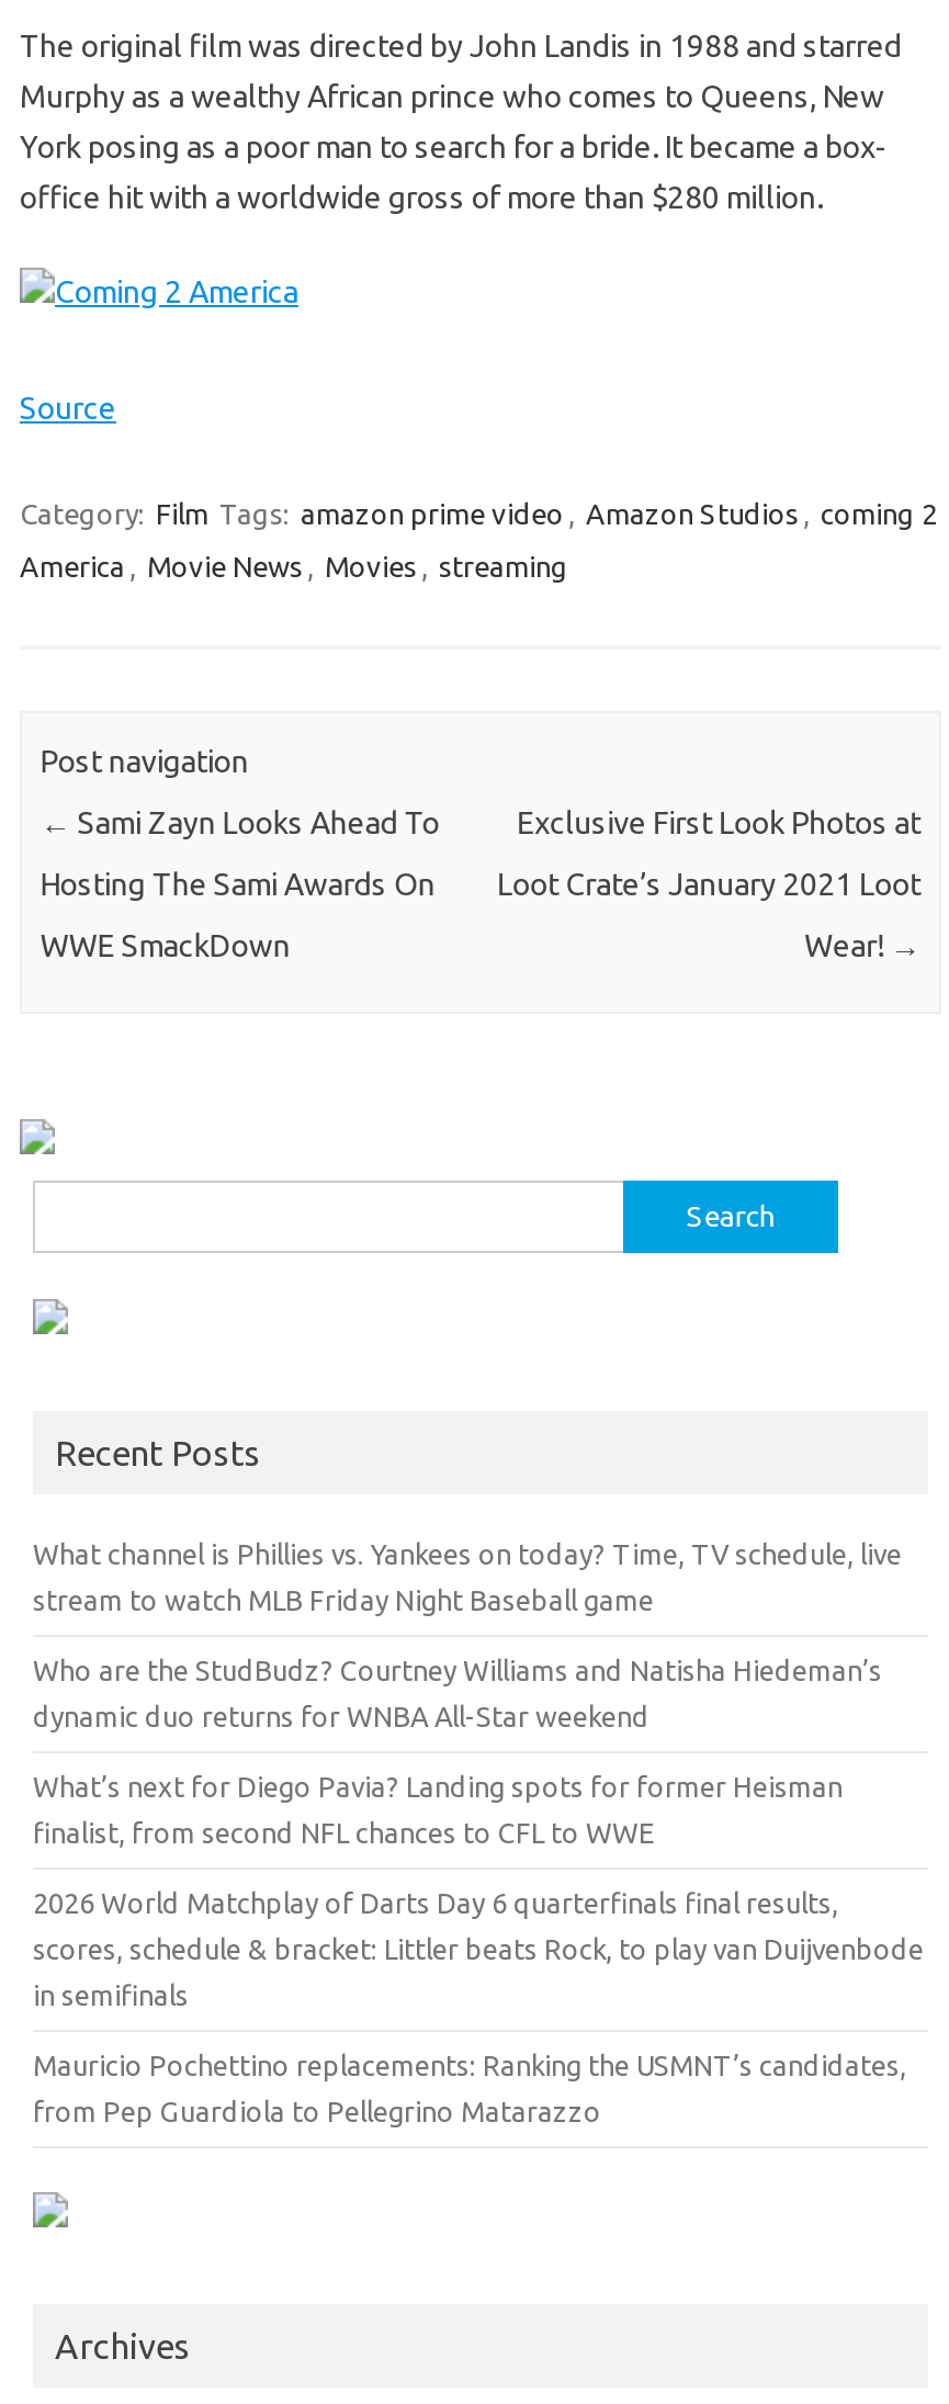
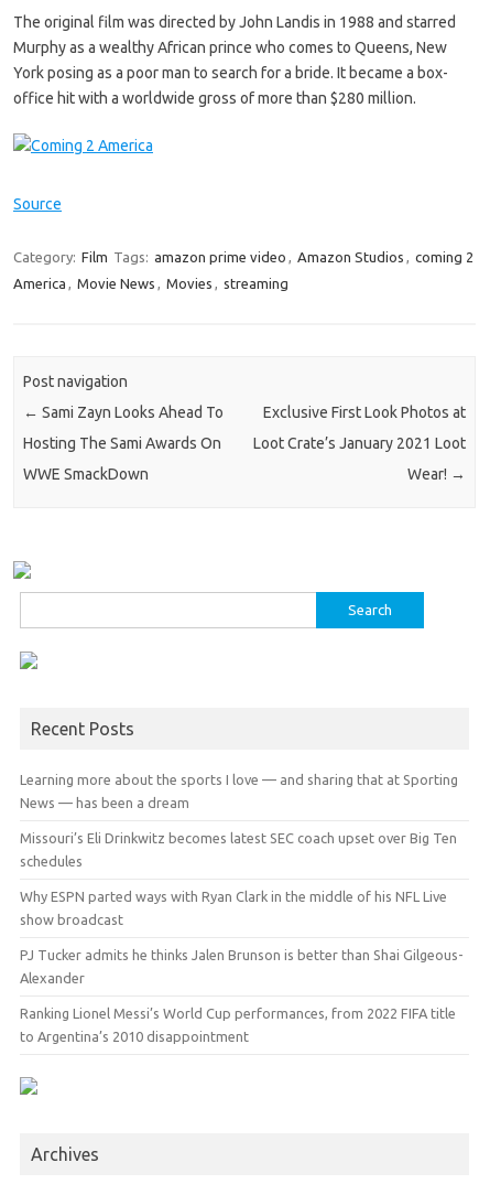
- What channel is Phillies vs. Yankees on today? Time, TV schedule, live
- stream to watch MLB Friday Night Baseball game
- Who are the StudBudz? Courtney Williams and Natisha Hiedeman’s
- dynamic duo returns for WNBA All-Star weekend
- What’s next for Diego Pavia? Landing spots for former Heisman
- finalist, from second NFL chances to CFL to WWE
- 2026 World Matchplay of Darts Day 6 quarterfinals final results,
- scores, schedule & bracket: Littler beats Rock, to play van Duijvenbode
- in semifinals
- Mauricio Pochettino replacements: Ranking the USMNT’s candidates,
- from Pep Guardiola to Pellegrino Matarazzo
+ Learning more about the sports I love — and sharing that at Sporting
+ News — has been a dream
+ Missouri’s Eli Drinkwitz becomes latest SEC coach upset over Big Ten
+ schedules
+ Why ESPN parted ways with Ryan Clark in the middle of his NFL Live
+ show broadcast
+ PJ Tucker admits he thinks Jalen Brunson is better than Shai Gilgeous-
+ Alexander
+ Ranking Lionel Messi’s World Cup performances, from 2022 FIFA title
+ to Argentina’s 2010 disappointment
